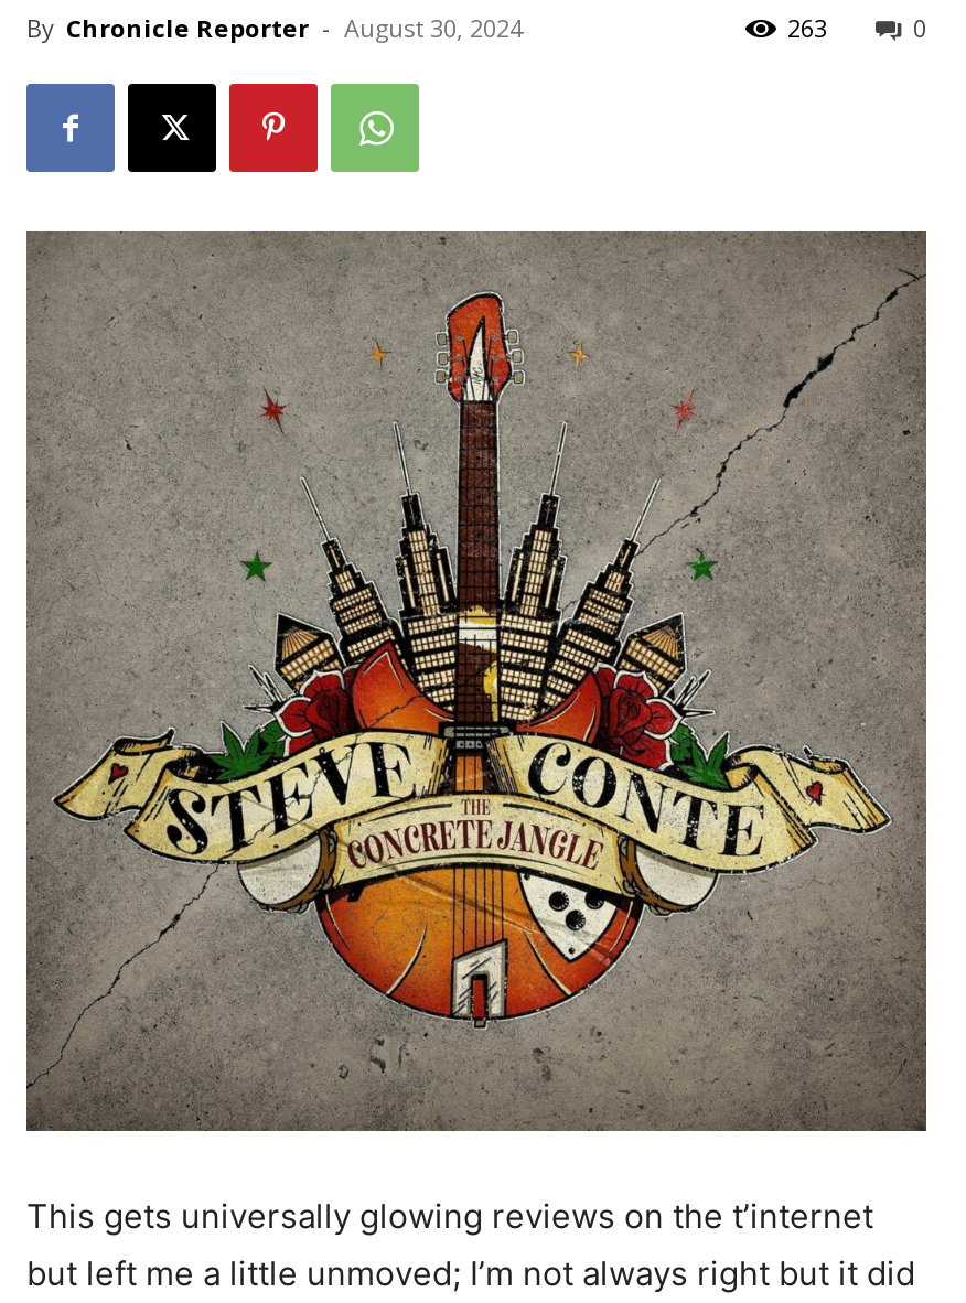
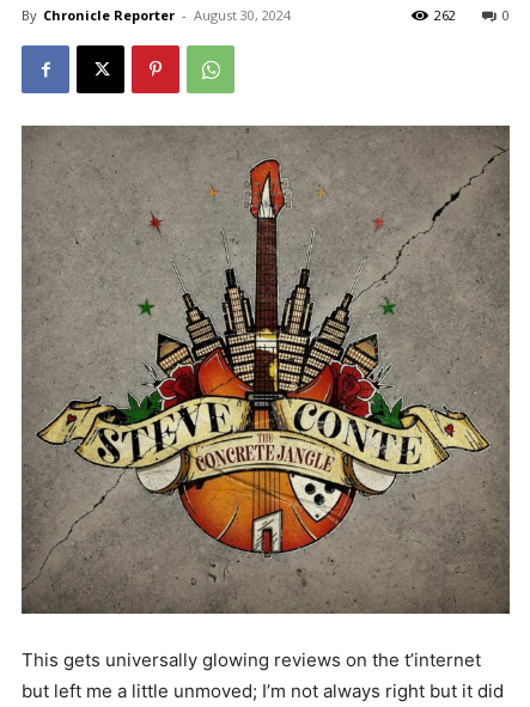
- 263
+ 262
